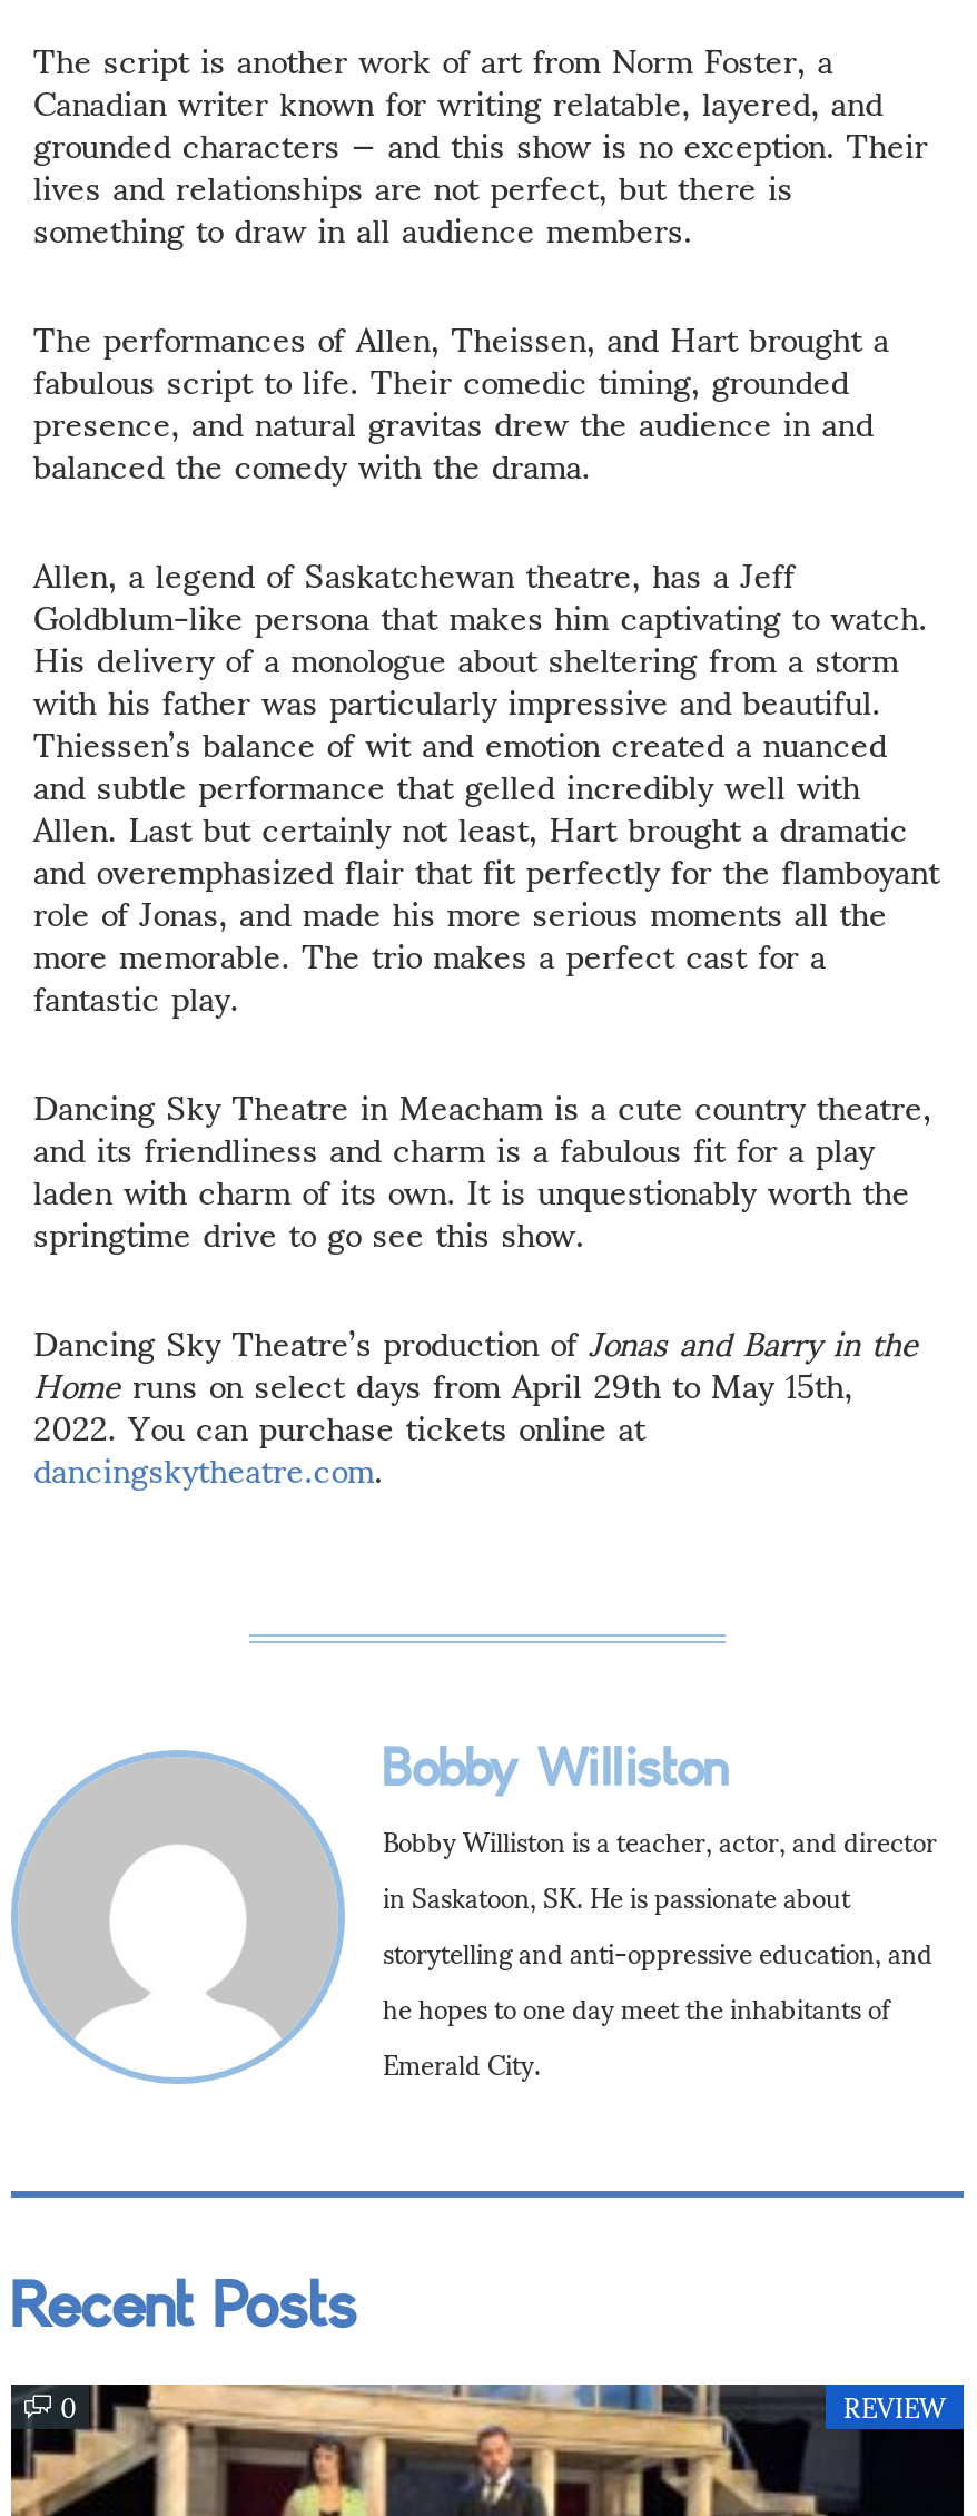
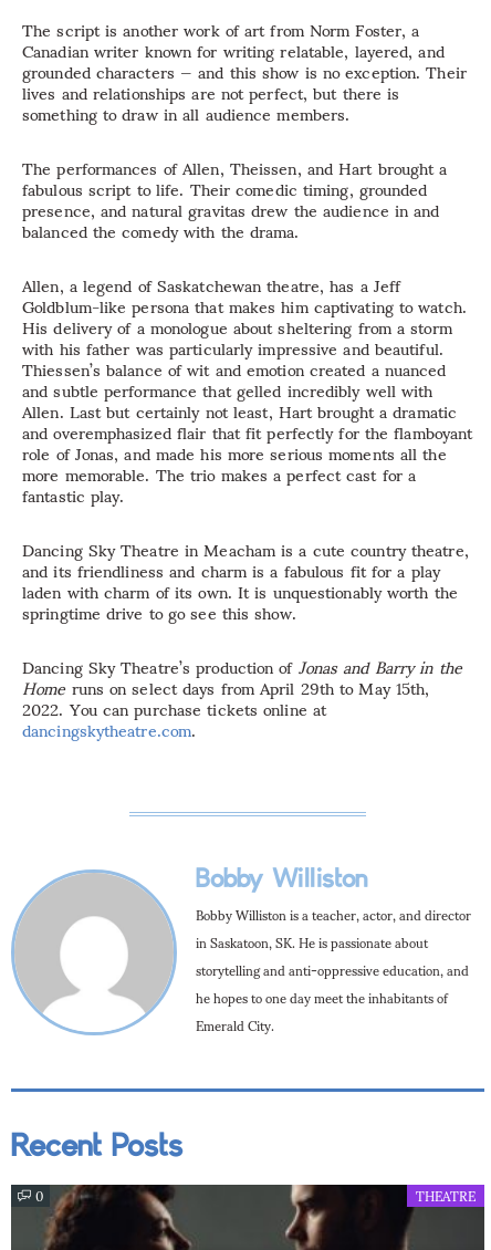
- REVIEW
+ THEATRE
